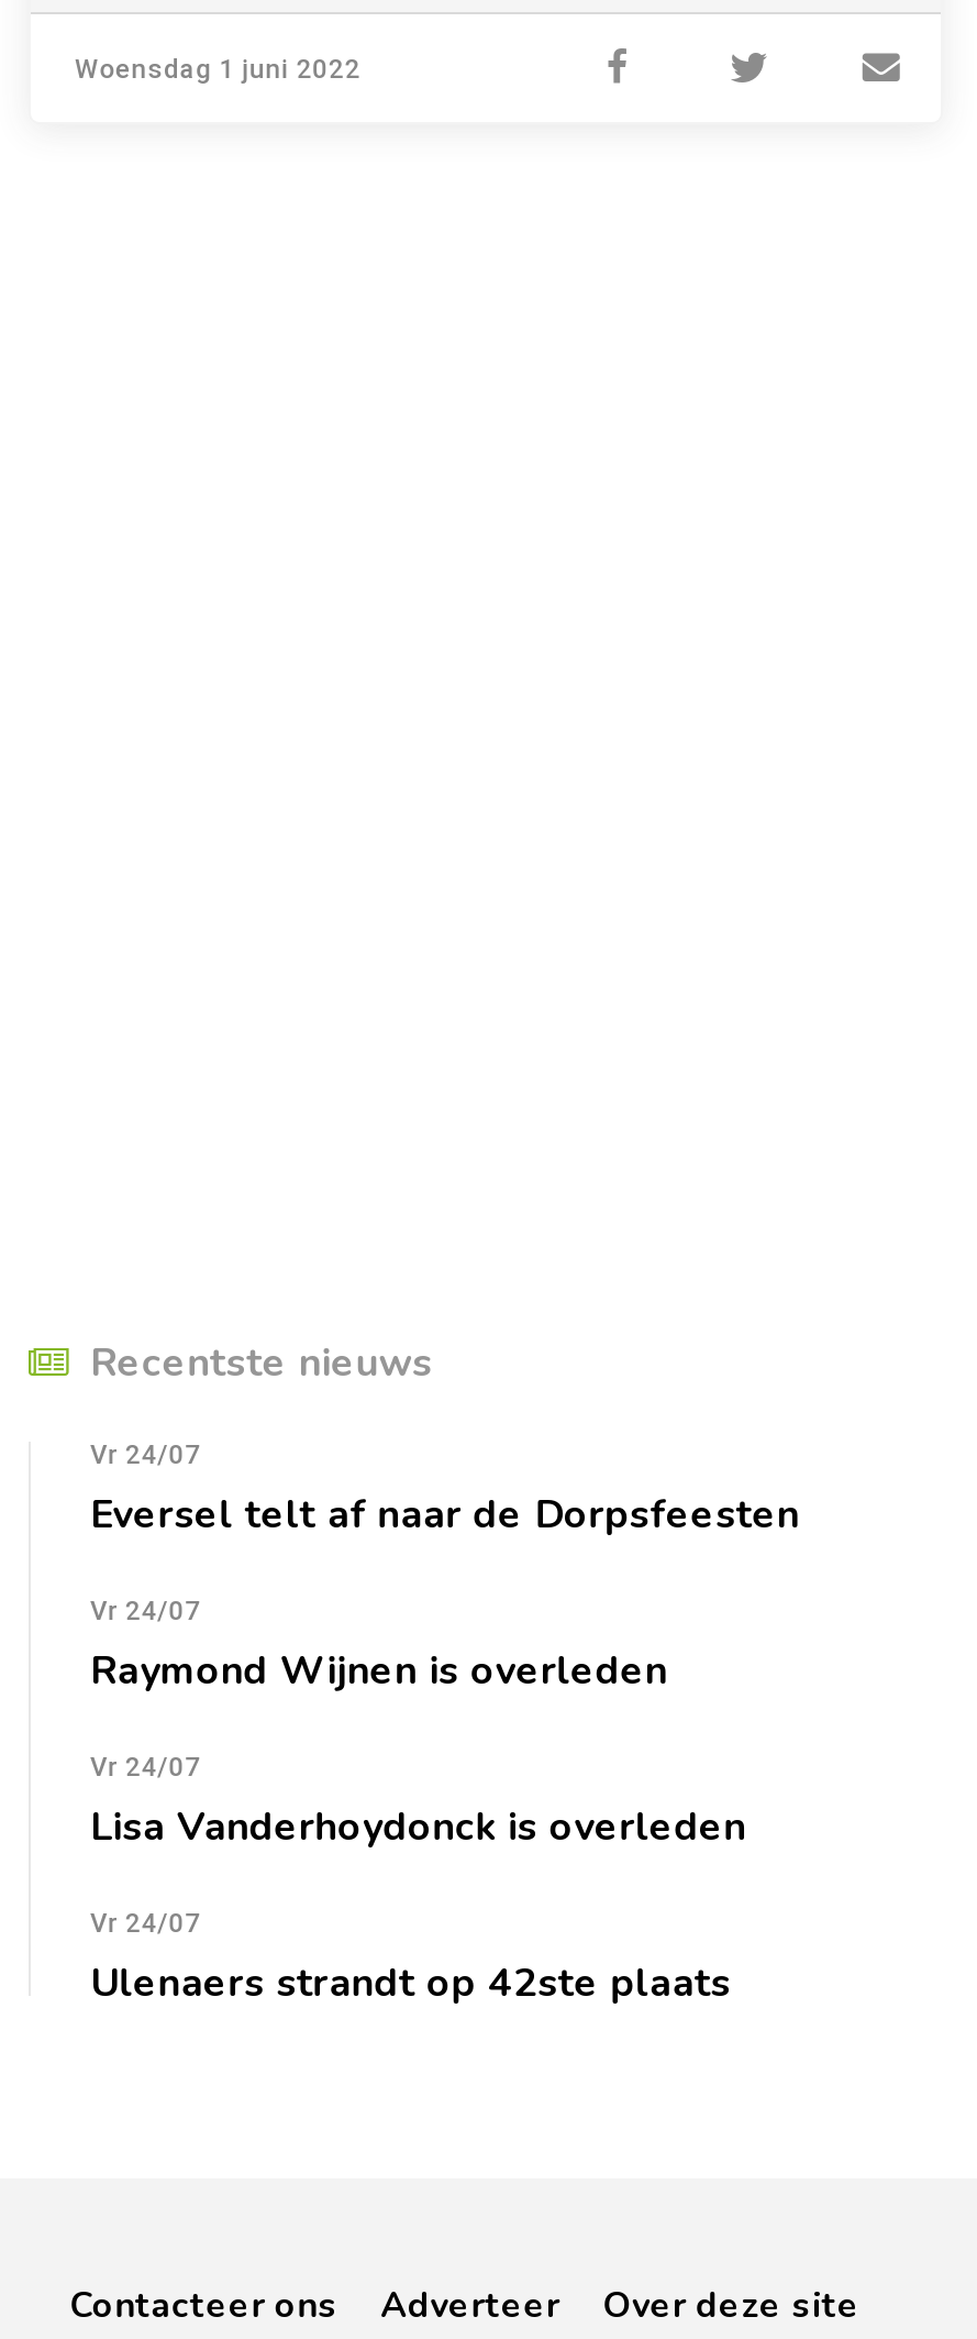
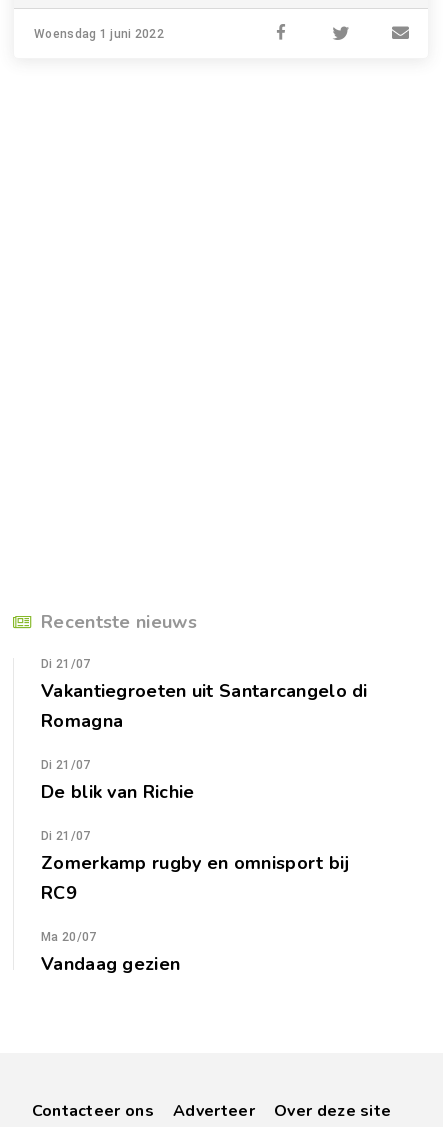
- Vr 24/07
- Eversel telt af naar de Dorpsfeesten
+ Di 21/07
+ Vakantiegroeten uit Santarcangelo di
+ Romagna

- Vr 24/07
- Raymond Wijnen is overleden
+ Di 21/07
+ De blik van Richie

- Vr 24/07
- Lisa Vanderhoydonck is overleden
+ Di 21/07
+ Zomerkamp rugby en omnisport bij
+ RC9

- Vr 24/07
- Ulenaers strandt op 42ste plaats
+ Ma 20/07
+ Vandaag gezien
